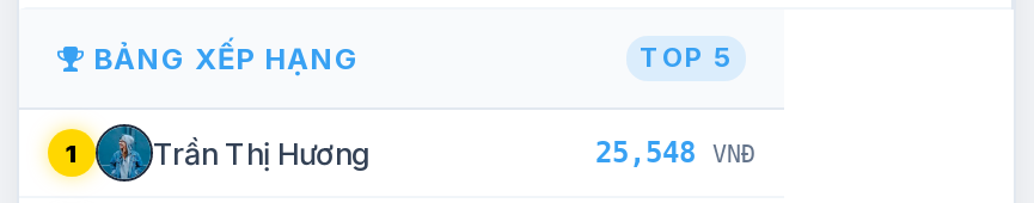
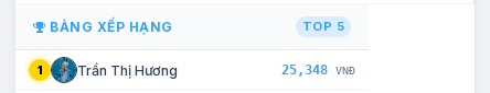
- 25,548 VNĐ
+ 25,348 VNĐ
